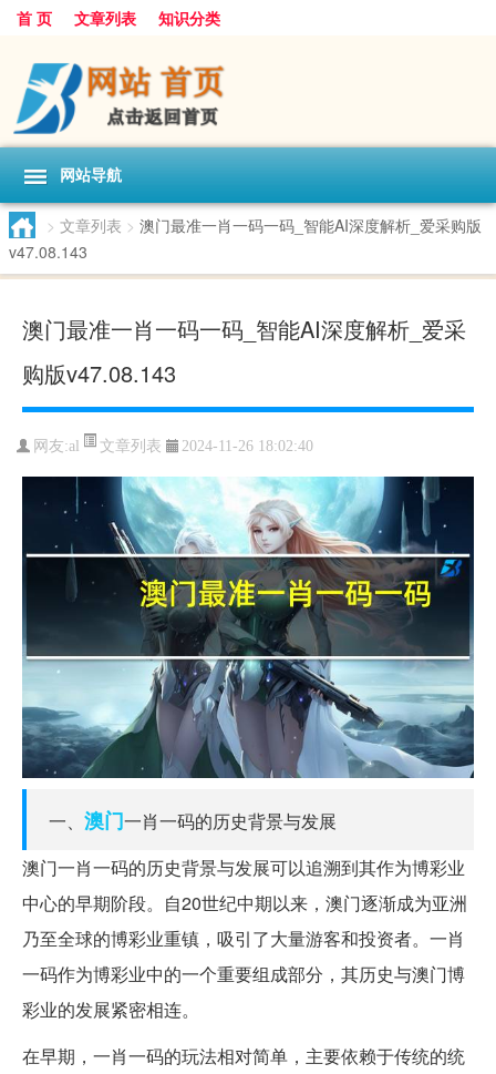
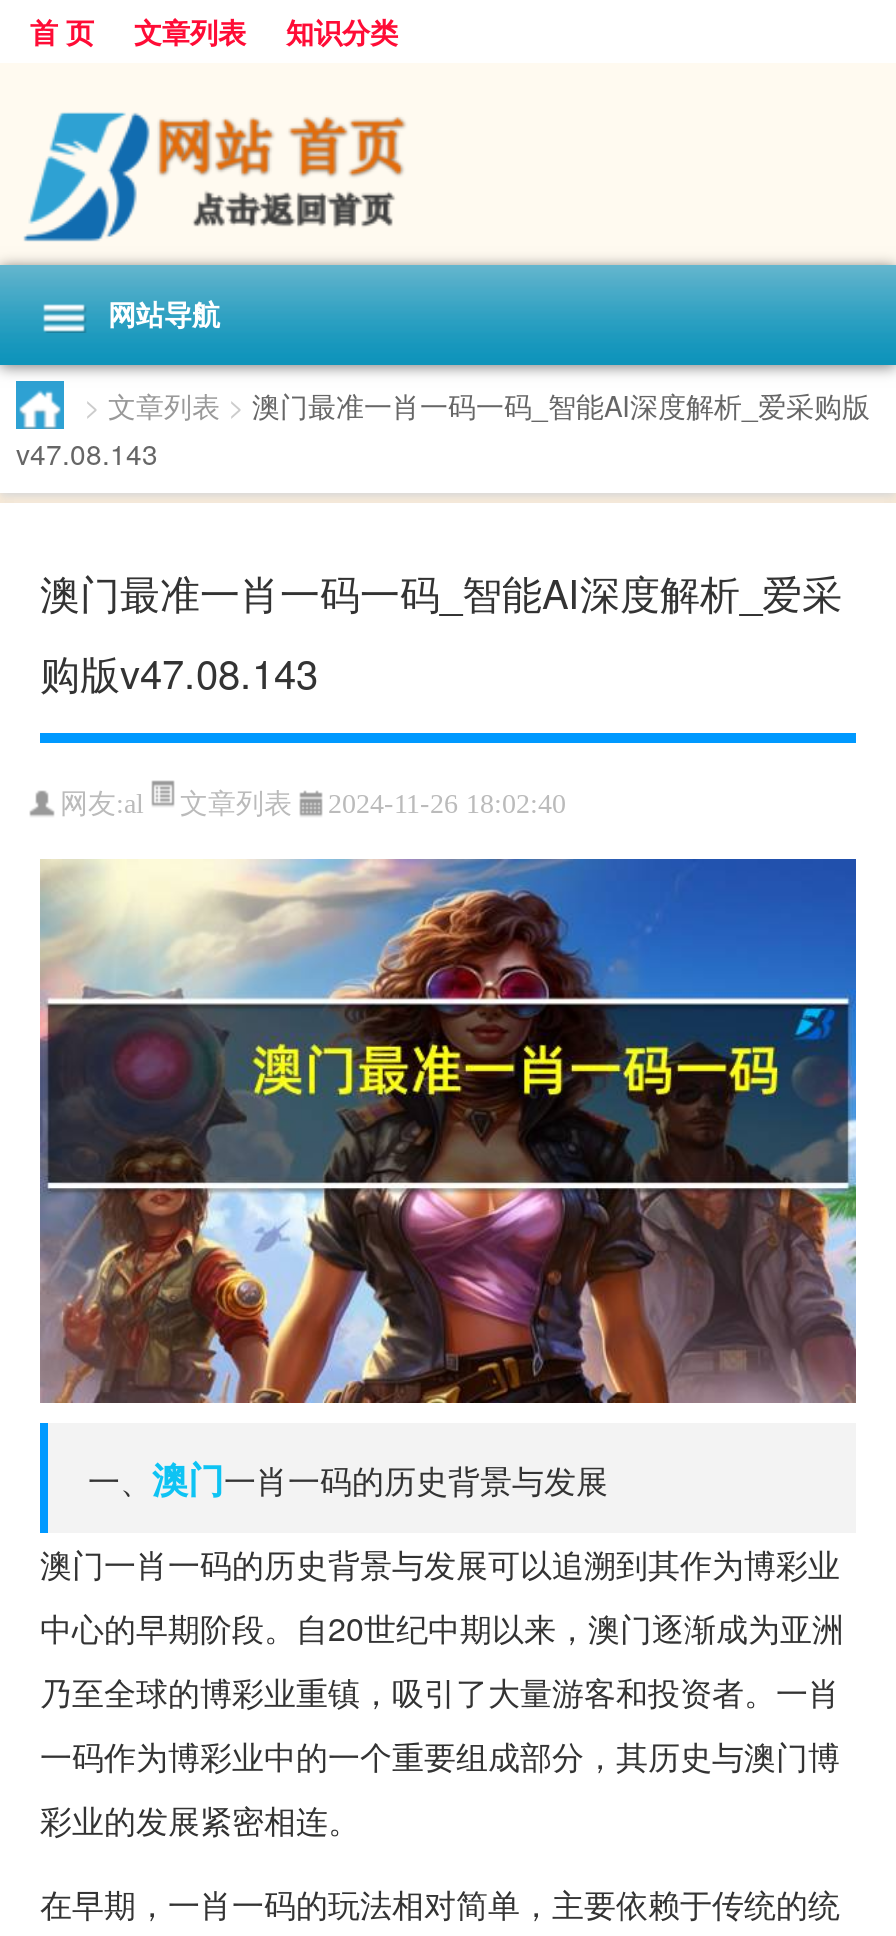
- [image]
+ [image]
